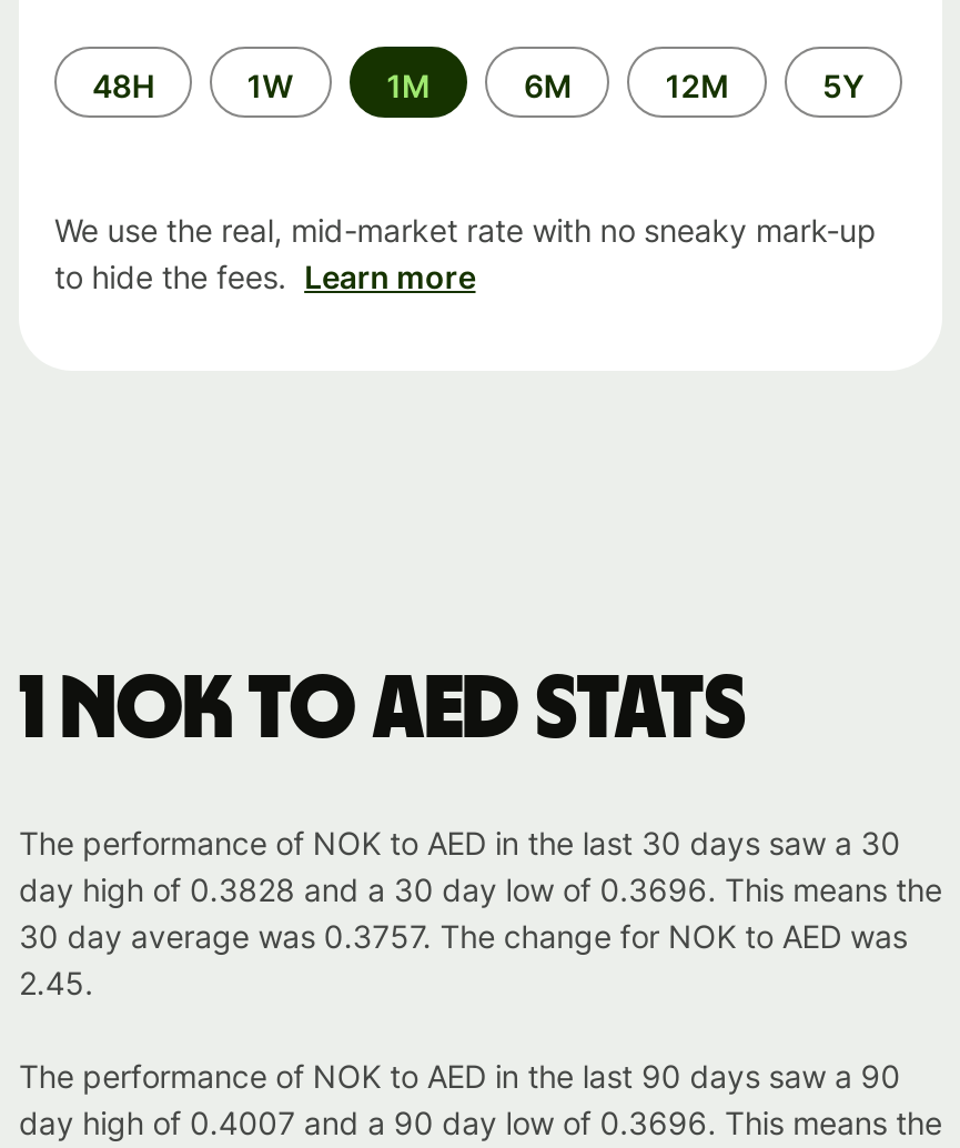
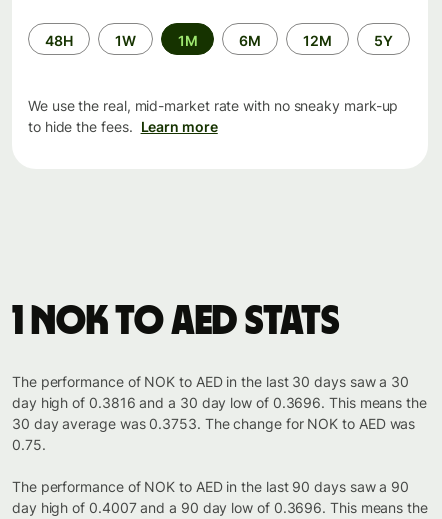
- day high of 0.3828 and a 30 day low of 0.3696. This means the
+ day high of 0.3816 and a 30 day low of 0.3696. This means the

- 30 day average was 0.3757. The change for NOK to AED was
+ 30 day average was 0.3753. The change for NOK to AED was

- 2.45.
+ 0.75.
